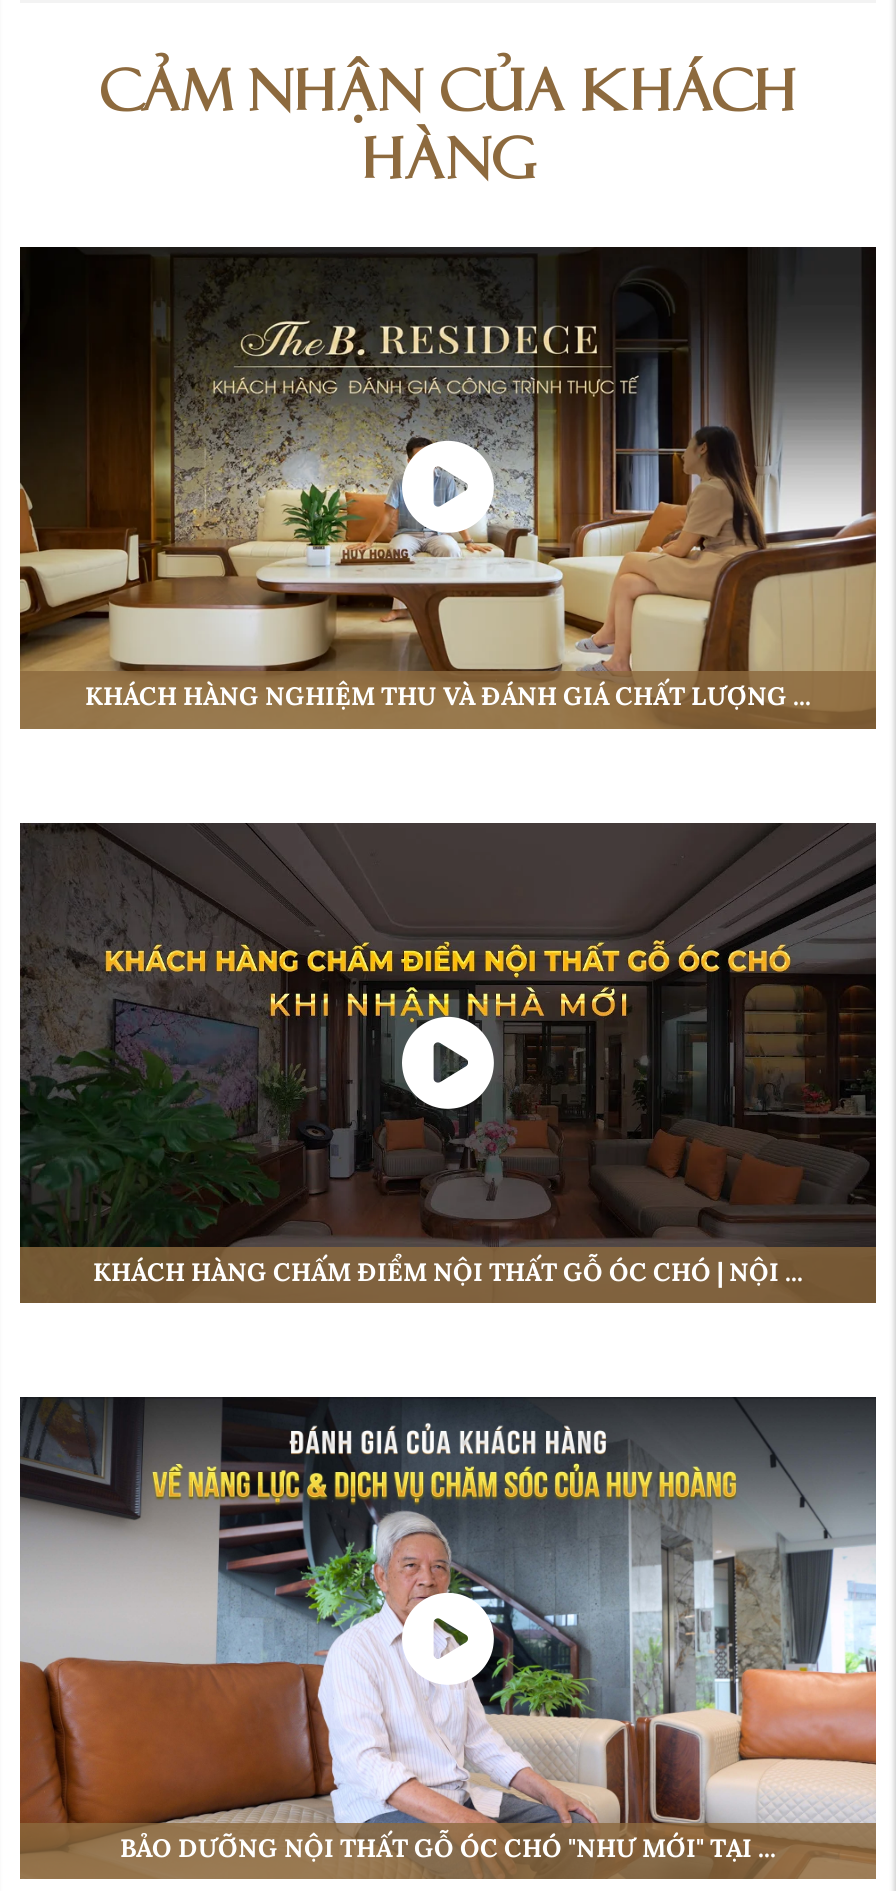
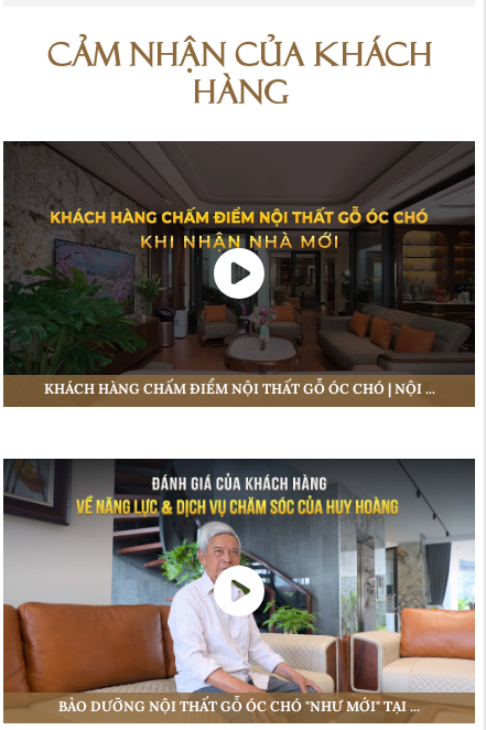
- [image]
- KHÁCH HÀNG NGHIỆM THU VÀ ĐÁNH GIÁ CHẤT LƯỢNG ...
